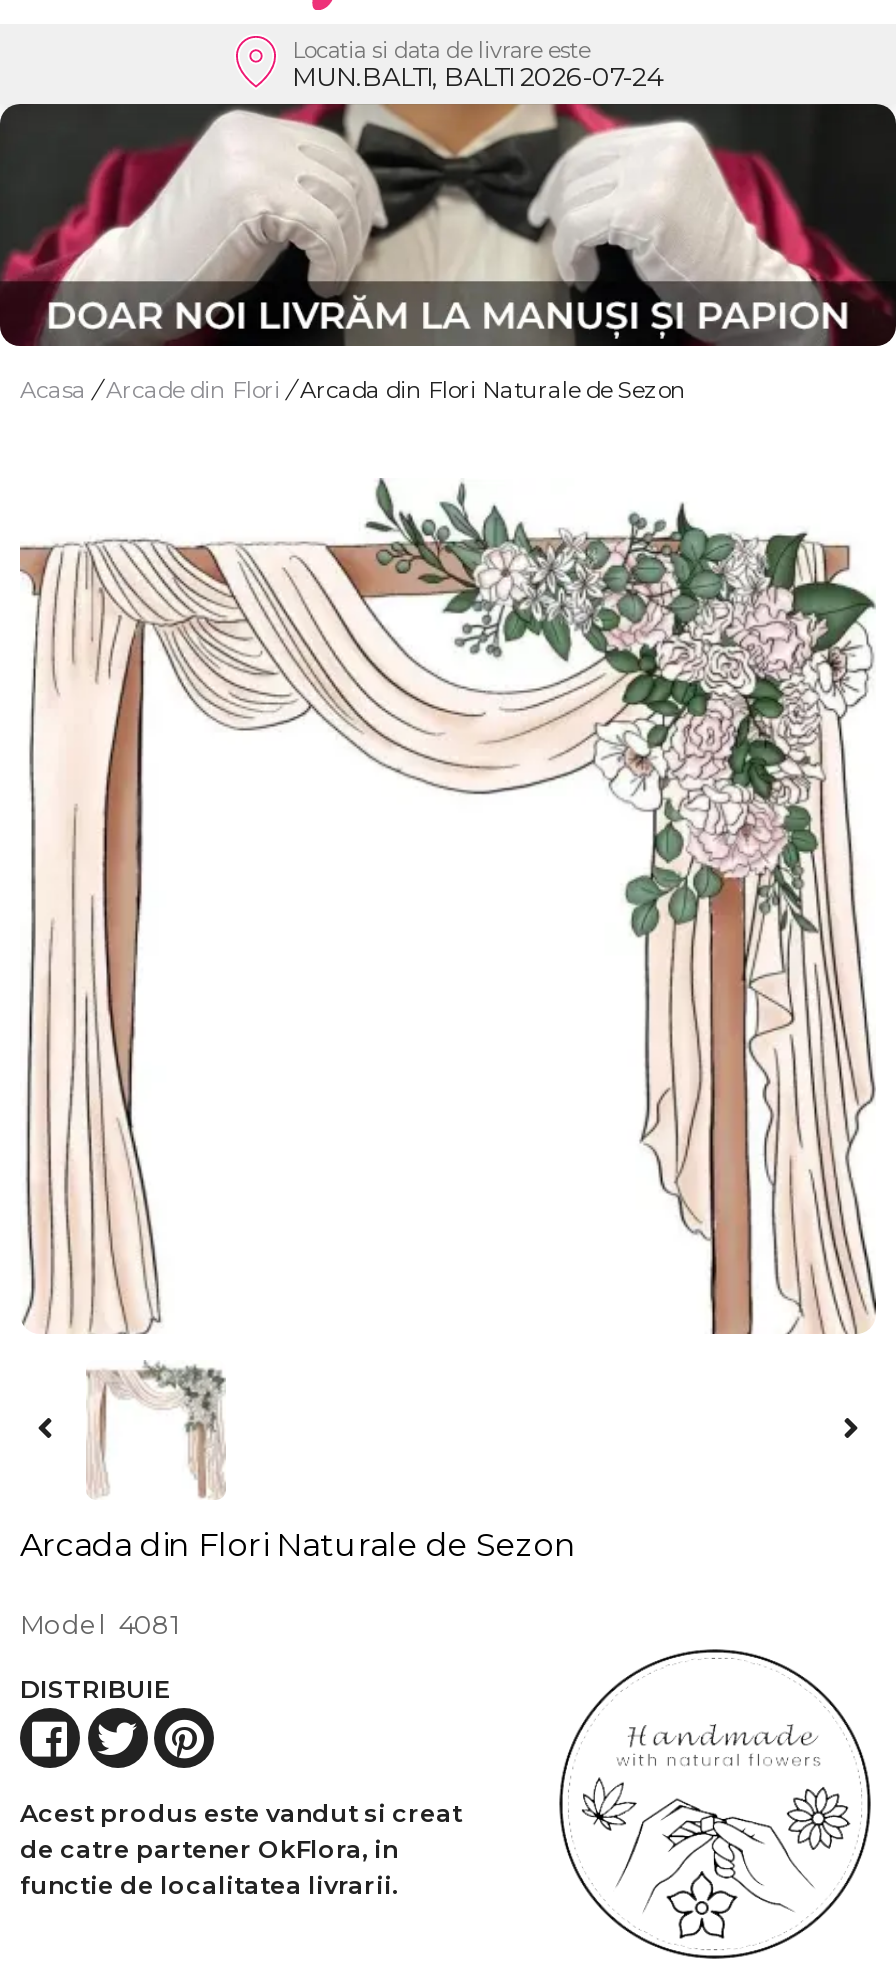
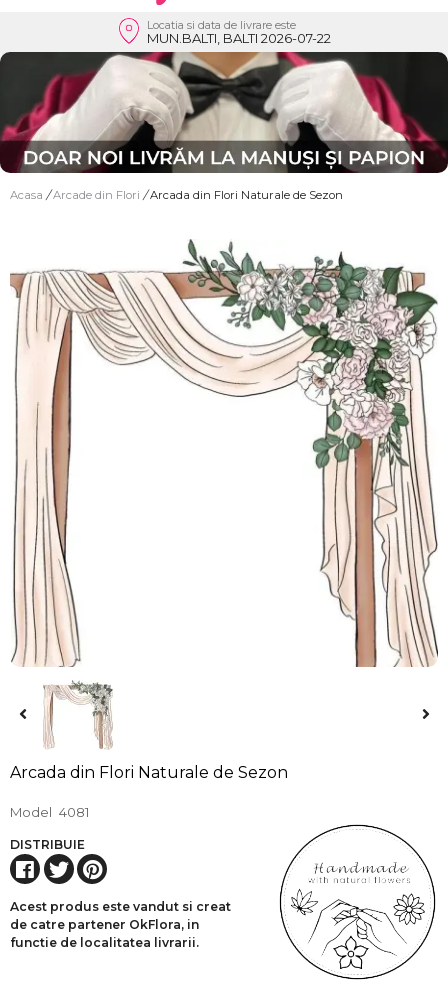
- MUN.BALTI, BALTI 2026-07-24
+ MUN.BALTI, BALTI 2026-07-22
